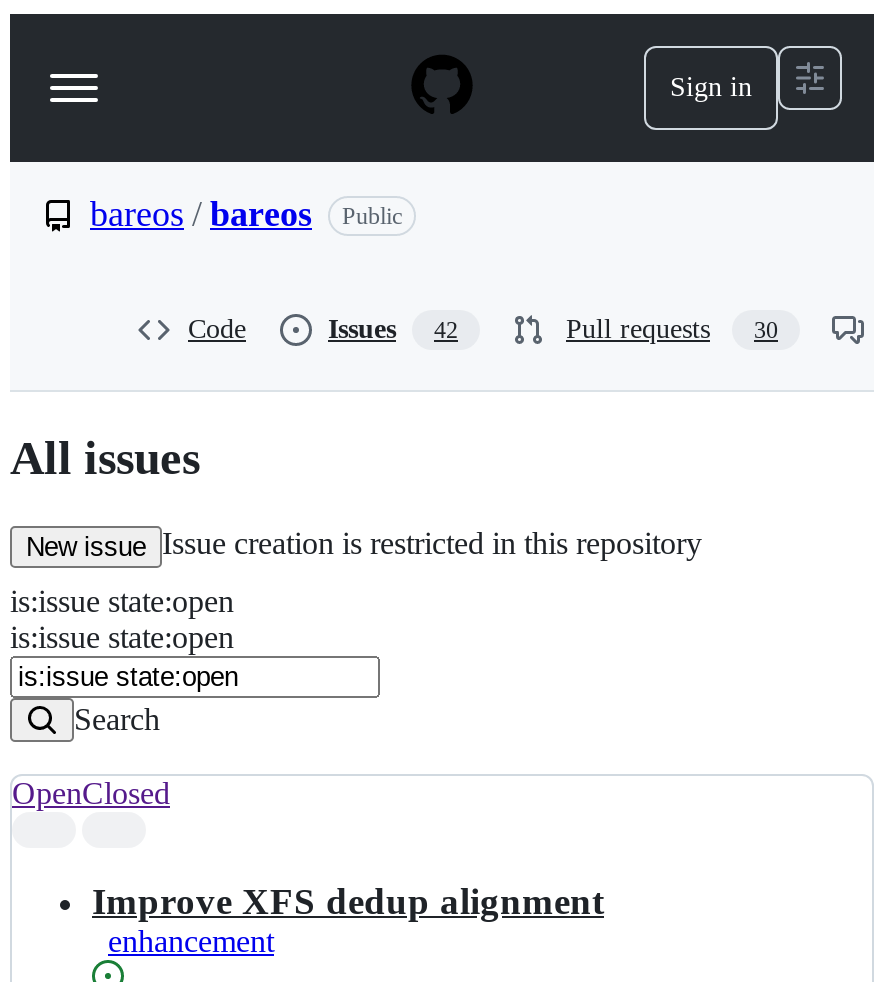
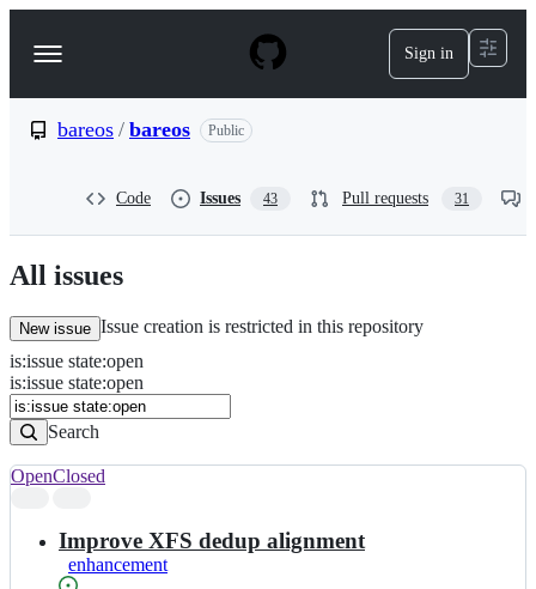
- Issues 42
+ Issues 43

- Pull requests 30
+ Pull requests 31
